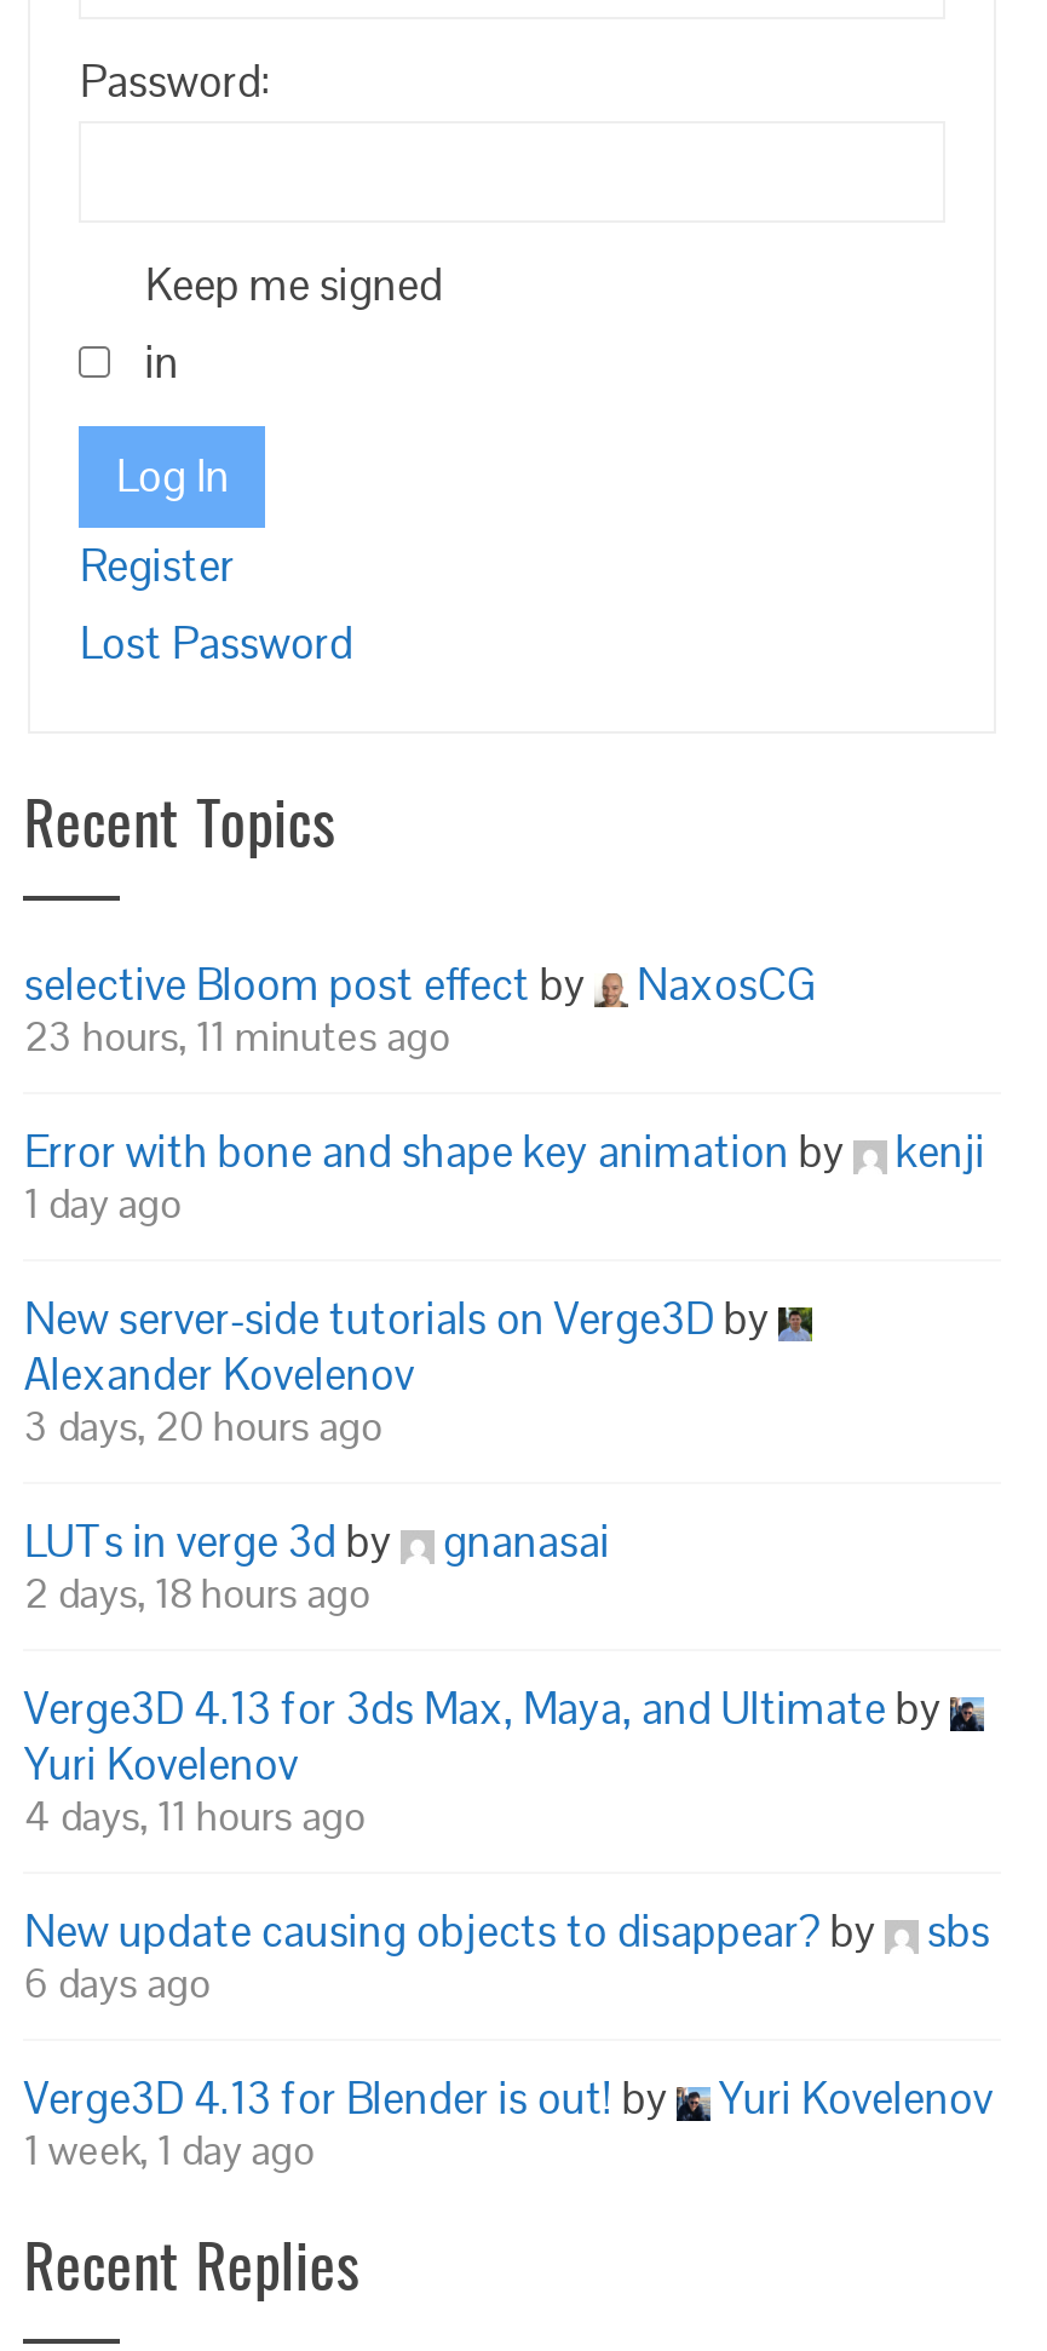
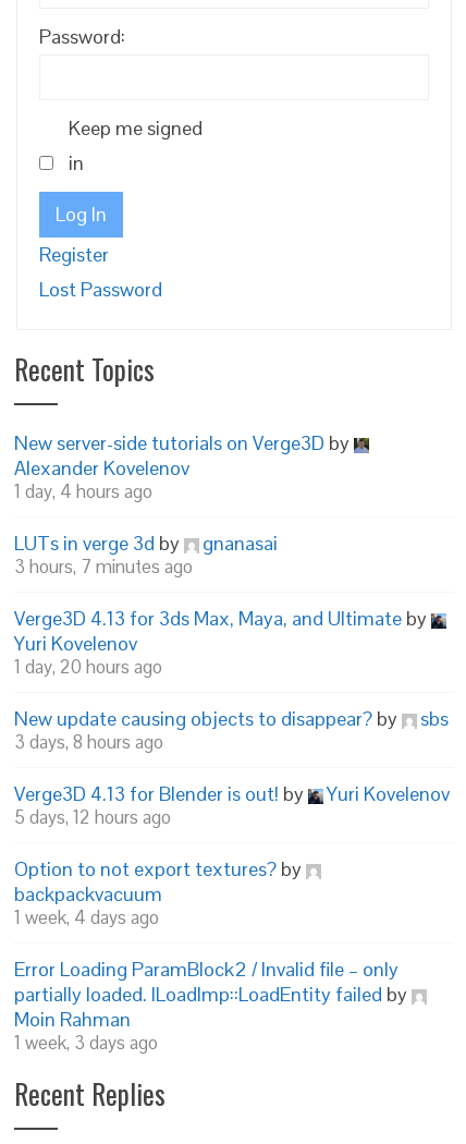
- selective Bloom post effect by
- NaxosCG
- 23 hours, 11 minutes ago
- Error with bone and shape key animation by
- kenji
- 1 day ago

moved up: New server-side tutorials on Verge3D by | Alexander Kovelenov

- 3 days, 20 hours ago
+ 1 day, 4 hours ago

moved up: LUTs in verge 3d by | gnanasai

- 2 days, 18 hours ago
+ 3 hours, 7 minutes ago

moved up: Verge3D 4.13 for 3ds Max, Maya, and Ultimate by | Yuri Kovelenov

- 4 days, 11 hours ago
+ 1 day, 20 hours ago

moved up: New update causing objects to disappear? by | sbs

- 6 days ago
+ 3 days, 8 hours ago

moved up: Verge3D 4.13 for Blender is out! by | Yuri Kovelenov

- 1 week, 1 day ago
+ 5 days, 12 hours ago
+ Option to not export textures? by
+ backpackvacuum
+ 1 week, 4 days ago
+ Error Loading ParamBlock2 / Invalid file – only
+ partially loaded. ILoadImp::LoadEntity failed by
+ Moin Rahman
+ 1 week, 3 days ago
